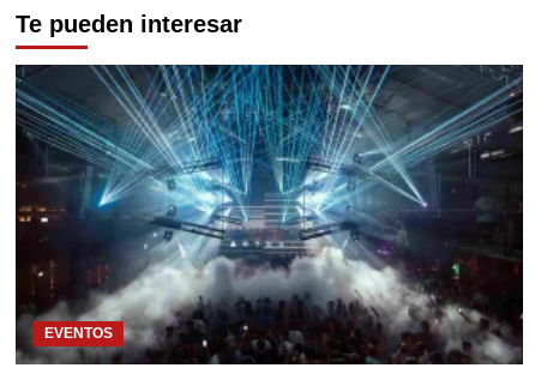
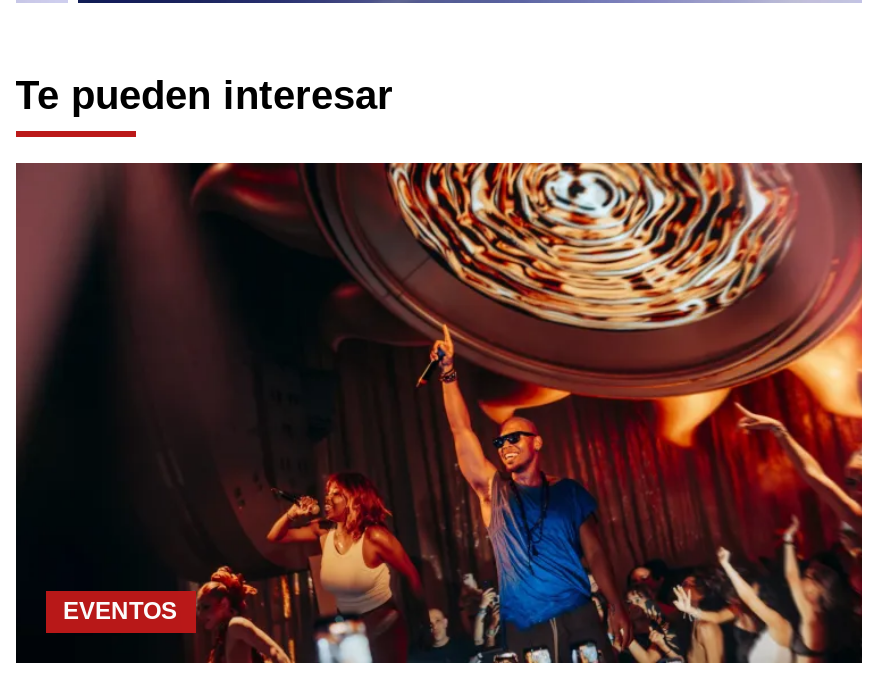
- [image]
+ [image]
